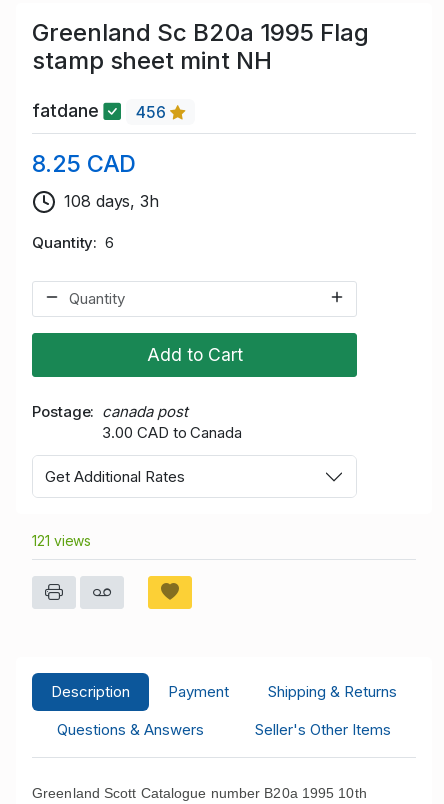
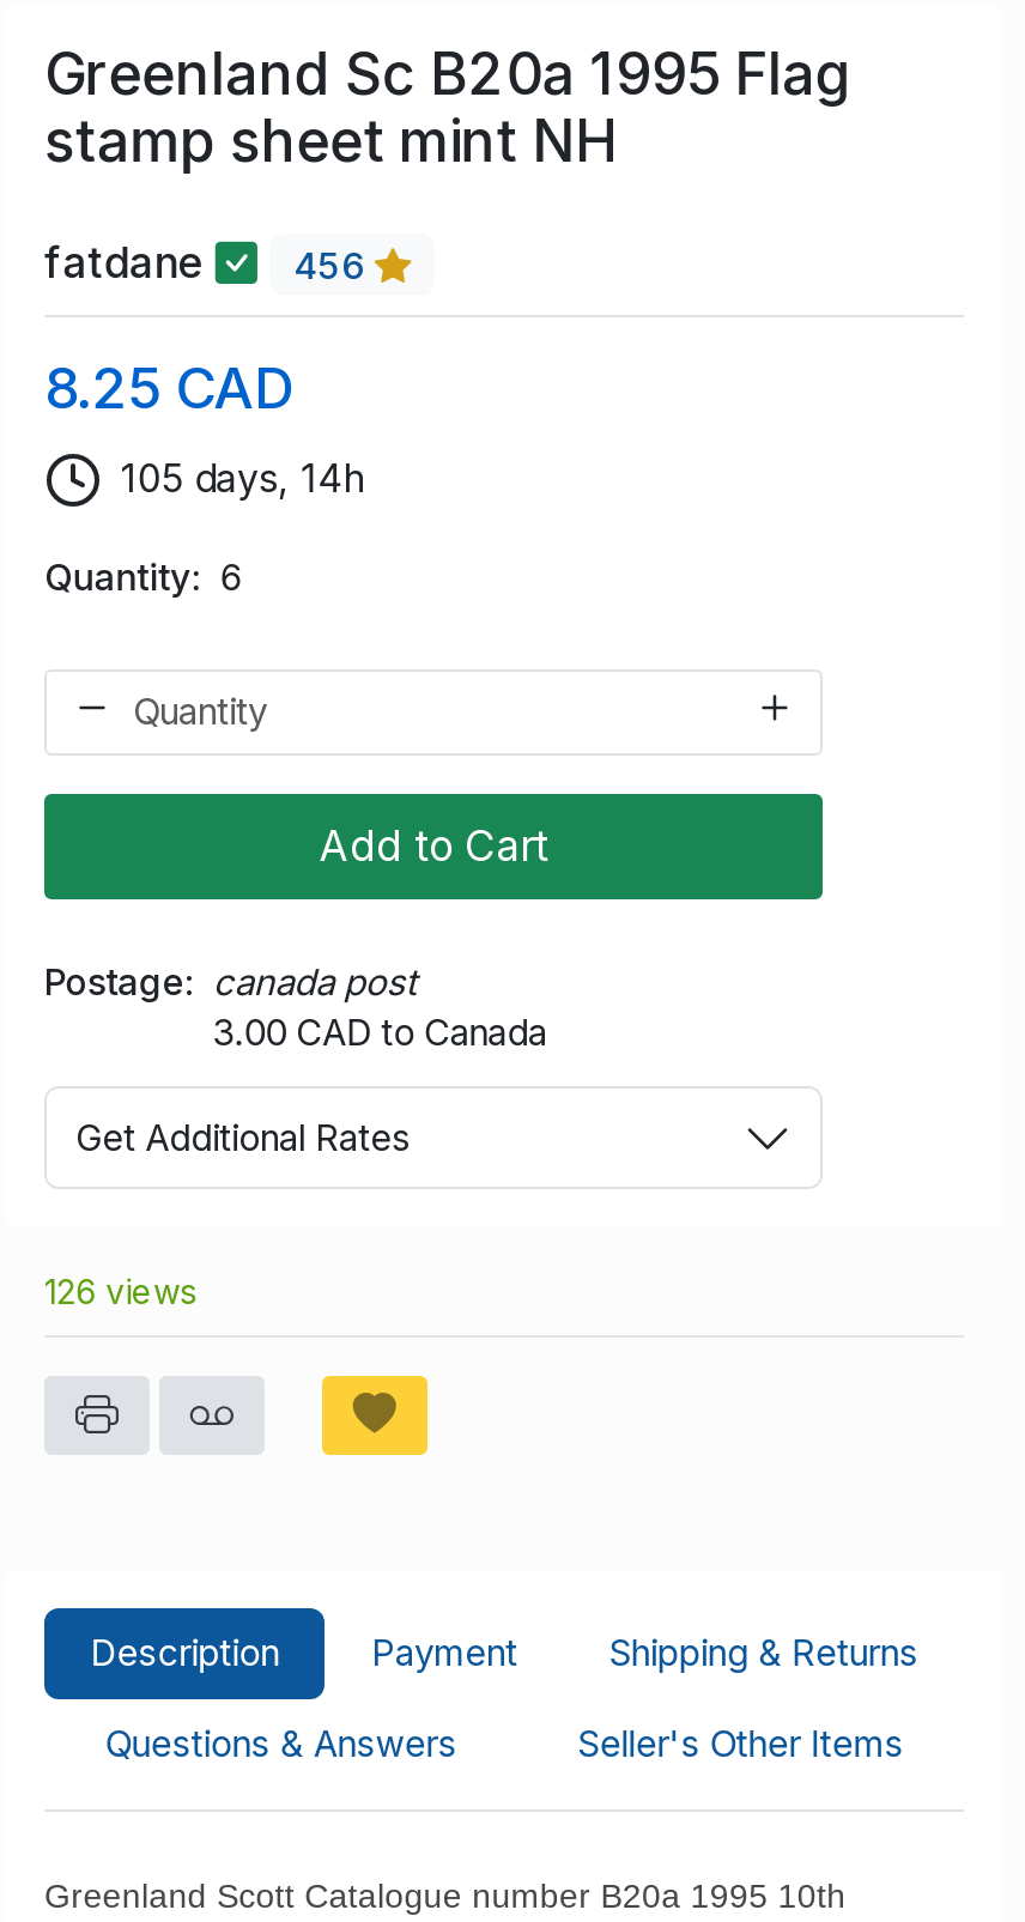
- 108 days, 3h
+ 105 days, 14h

- 121 views
+ 126 views
